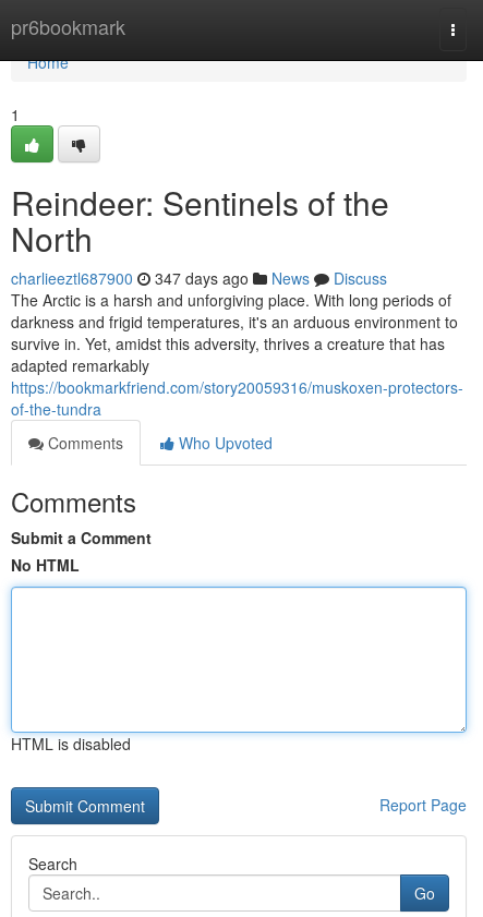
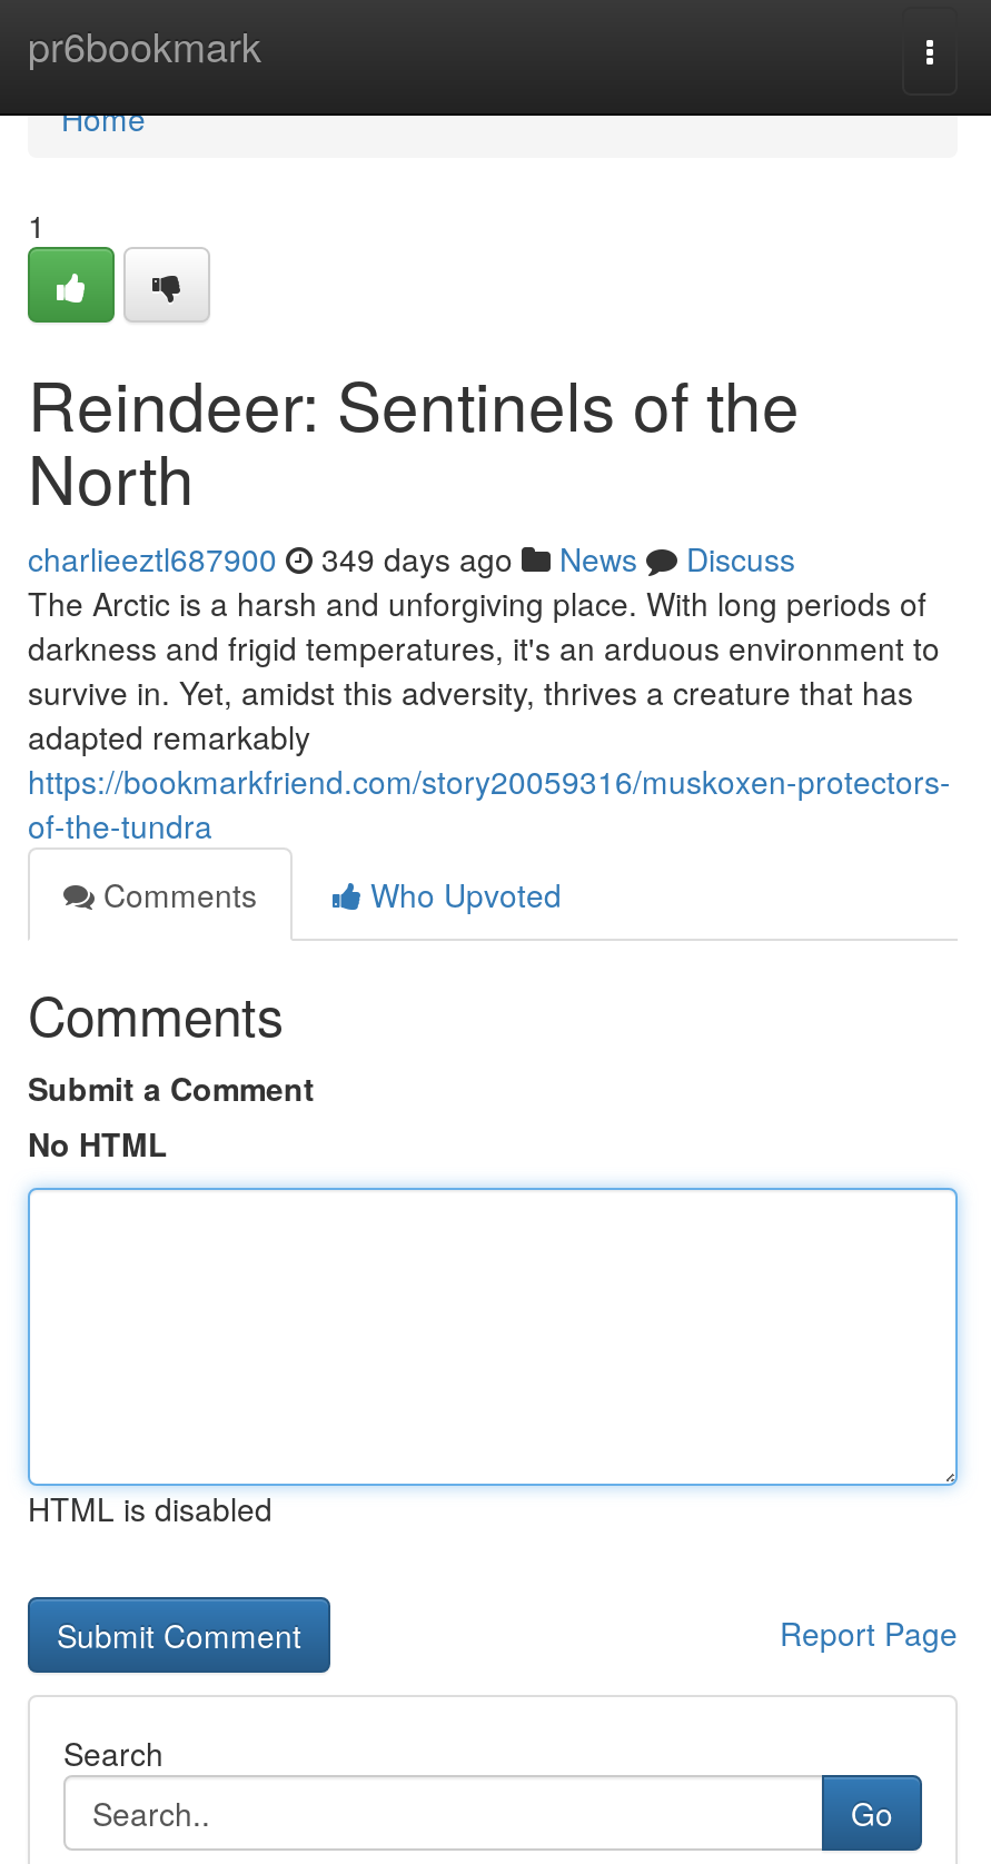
- charlieeztl687900 347 days ago News Discuss
+ charlieeztl687900 349 days ago News Discuss
